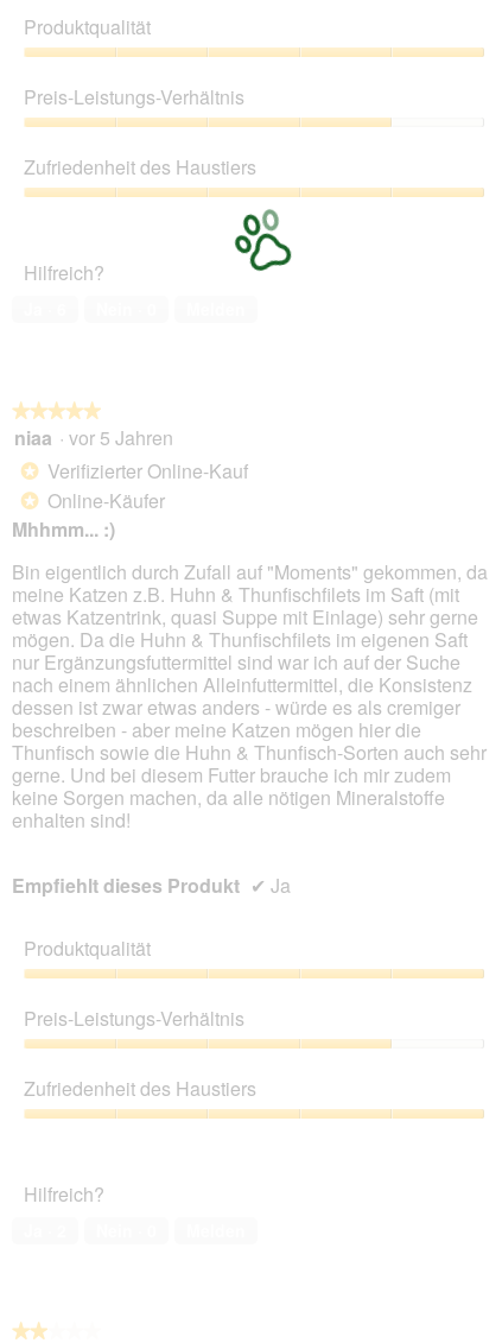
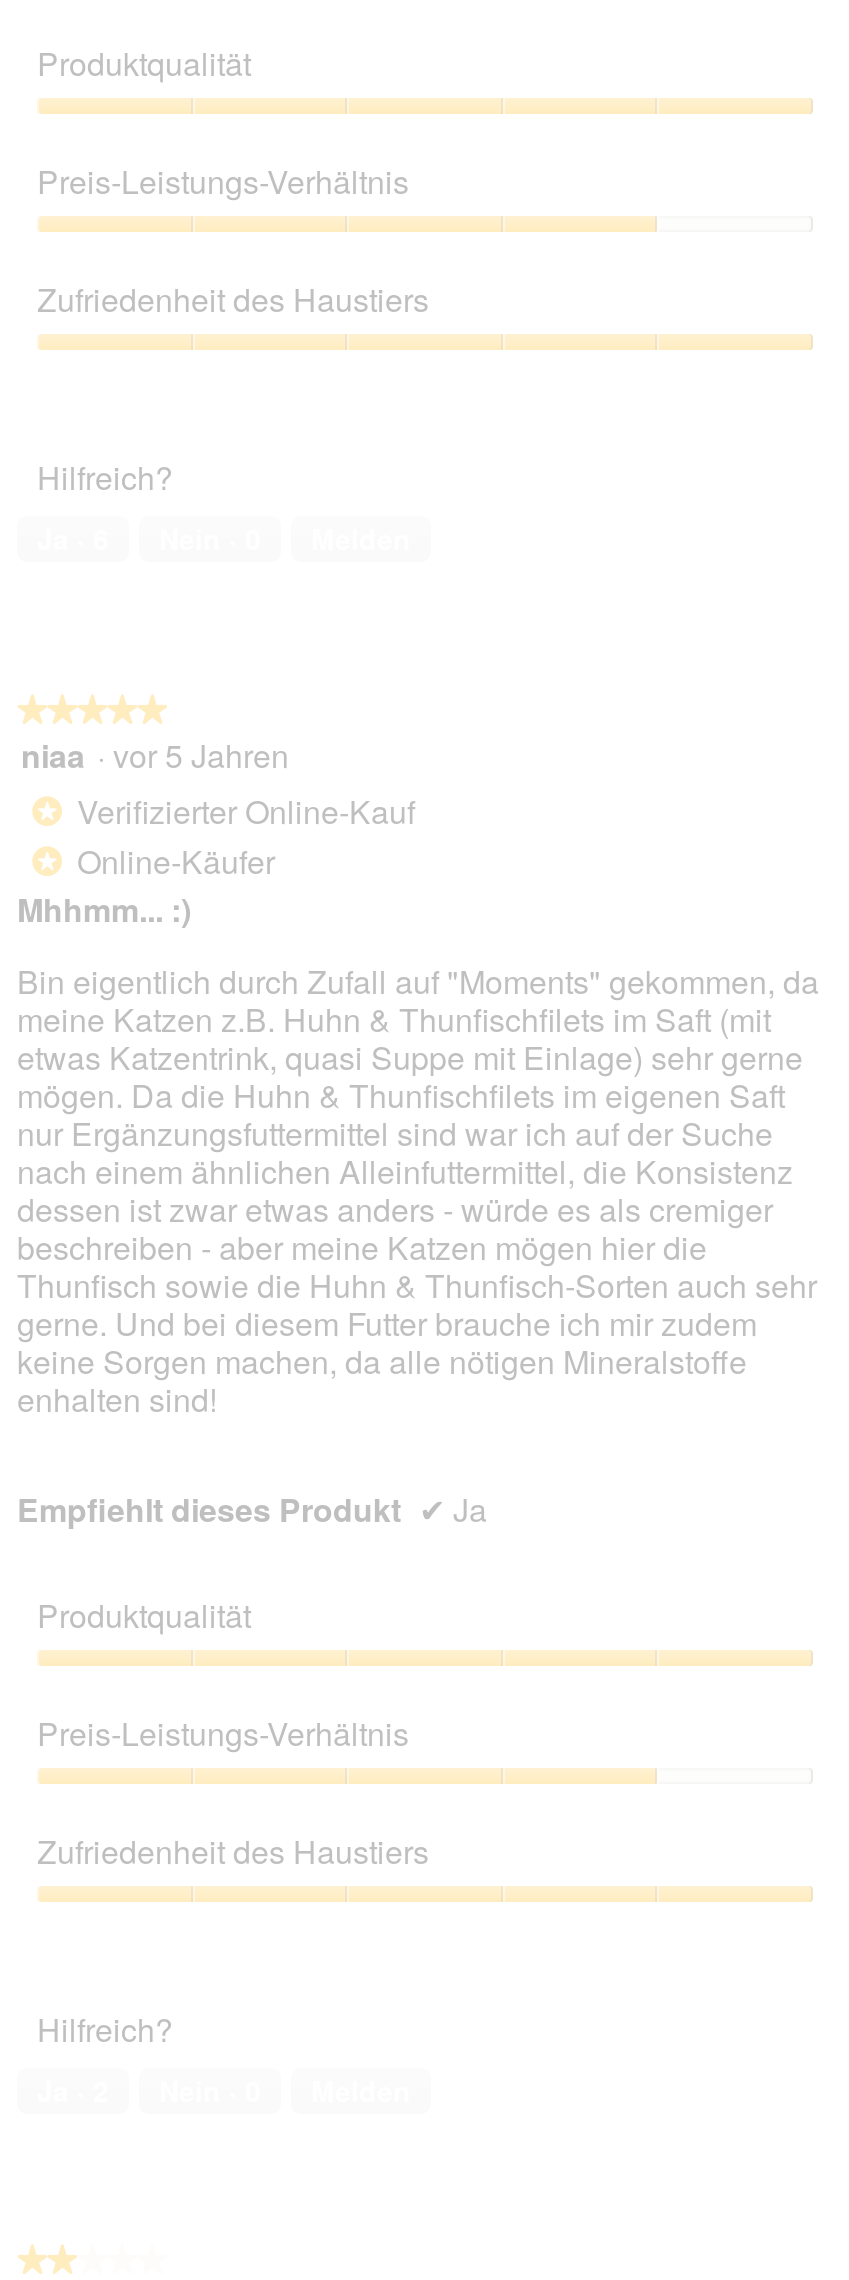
- [image]
